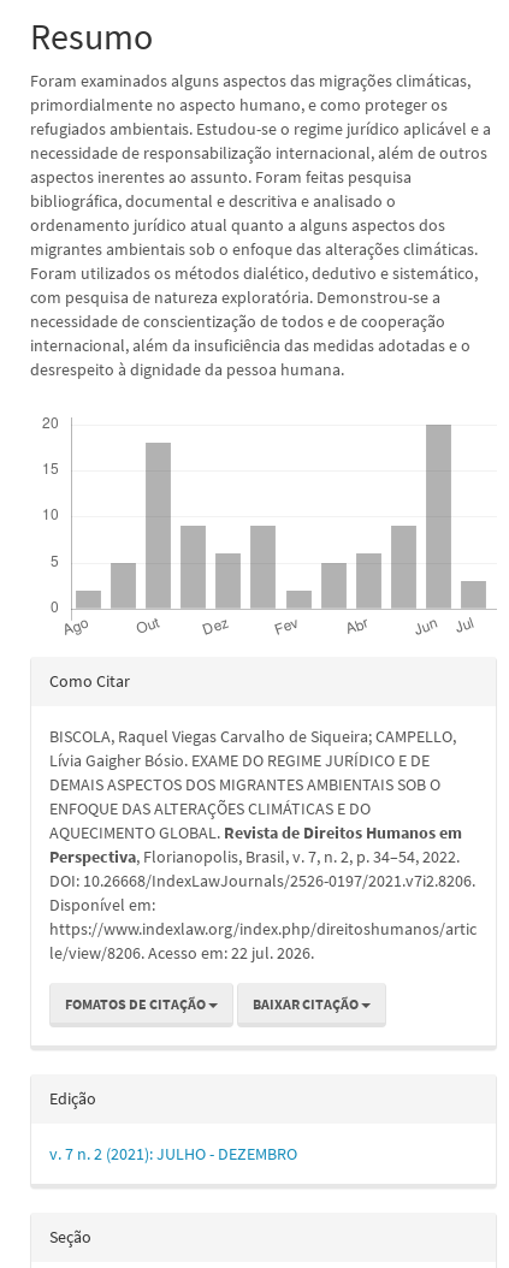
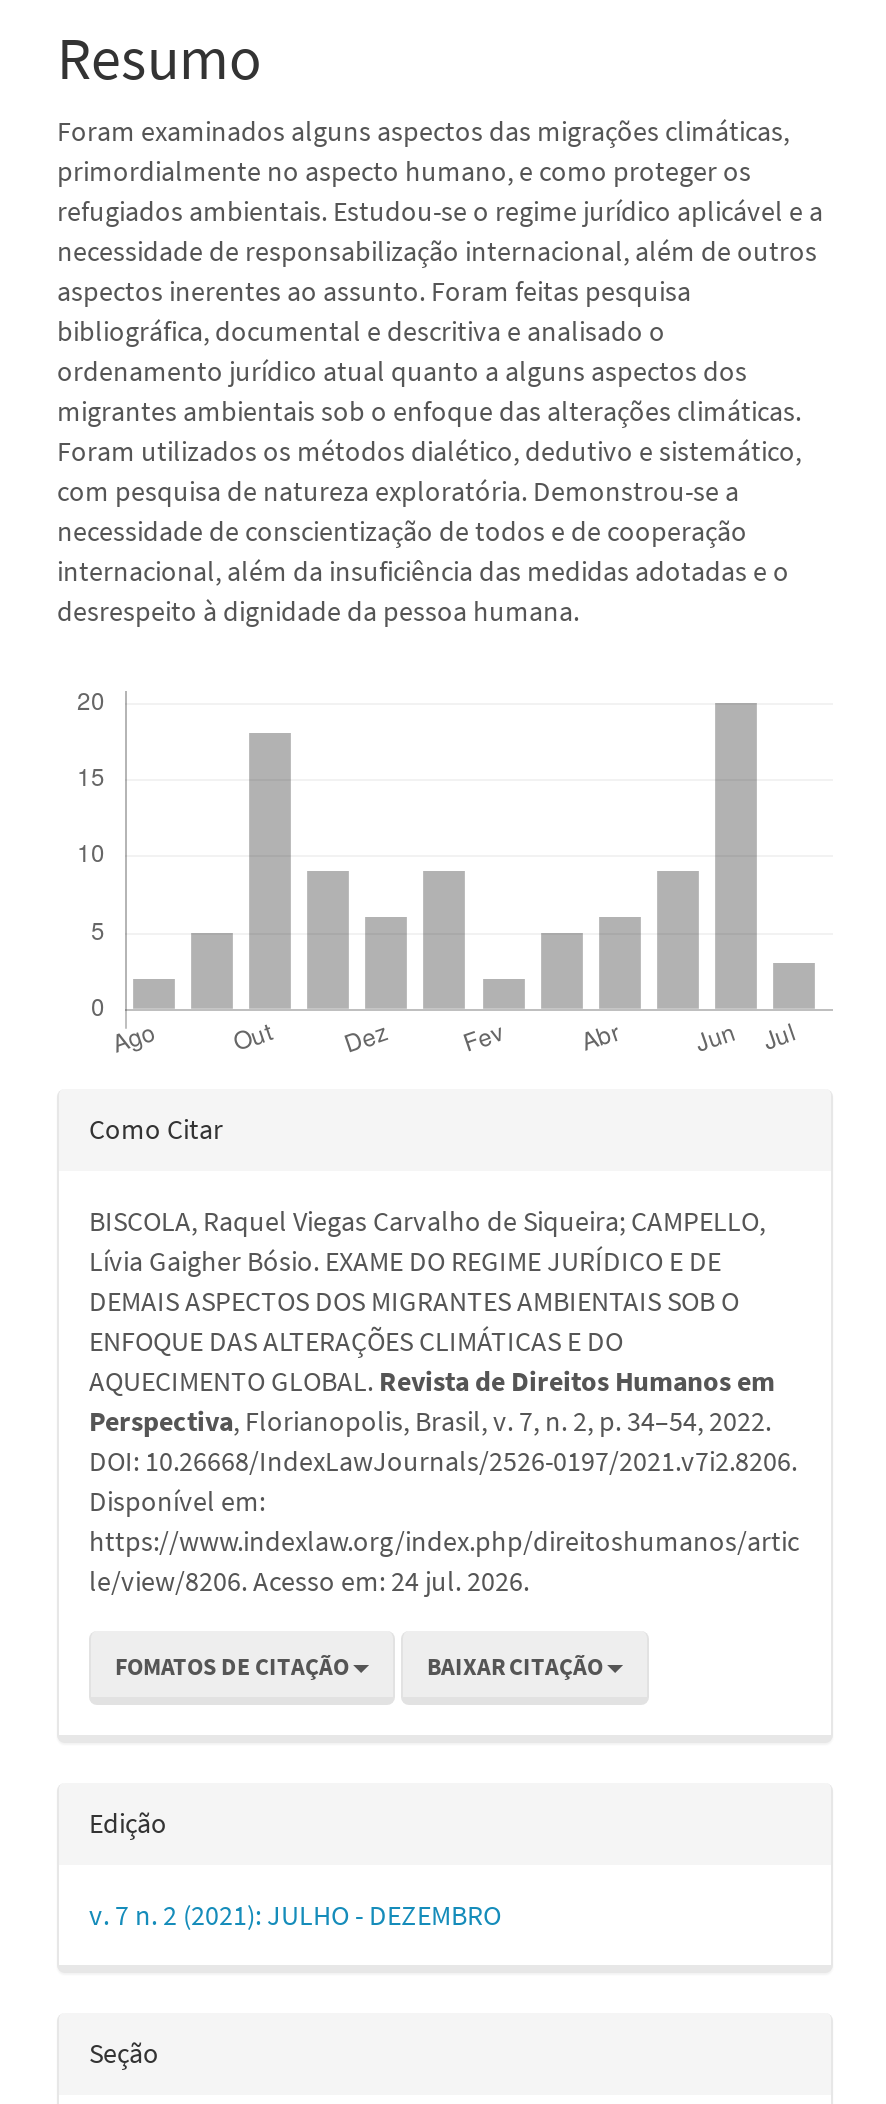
- le/view/8206. Acesso em: 22 jul. 2026.
+ le/view/8206. Acesso em: 24 jul. 2026.
